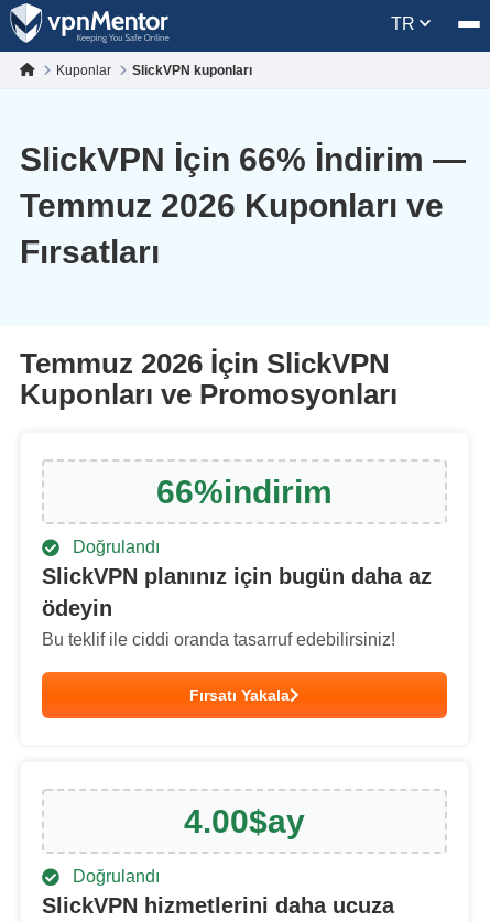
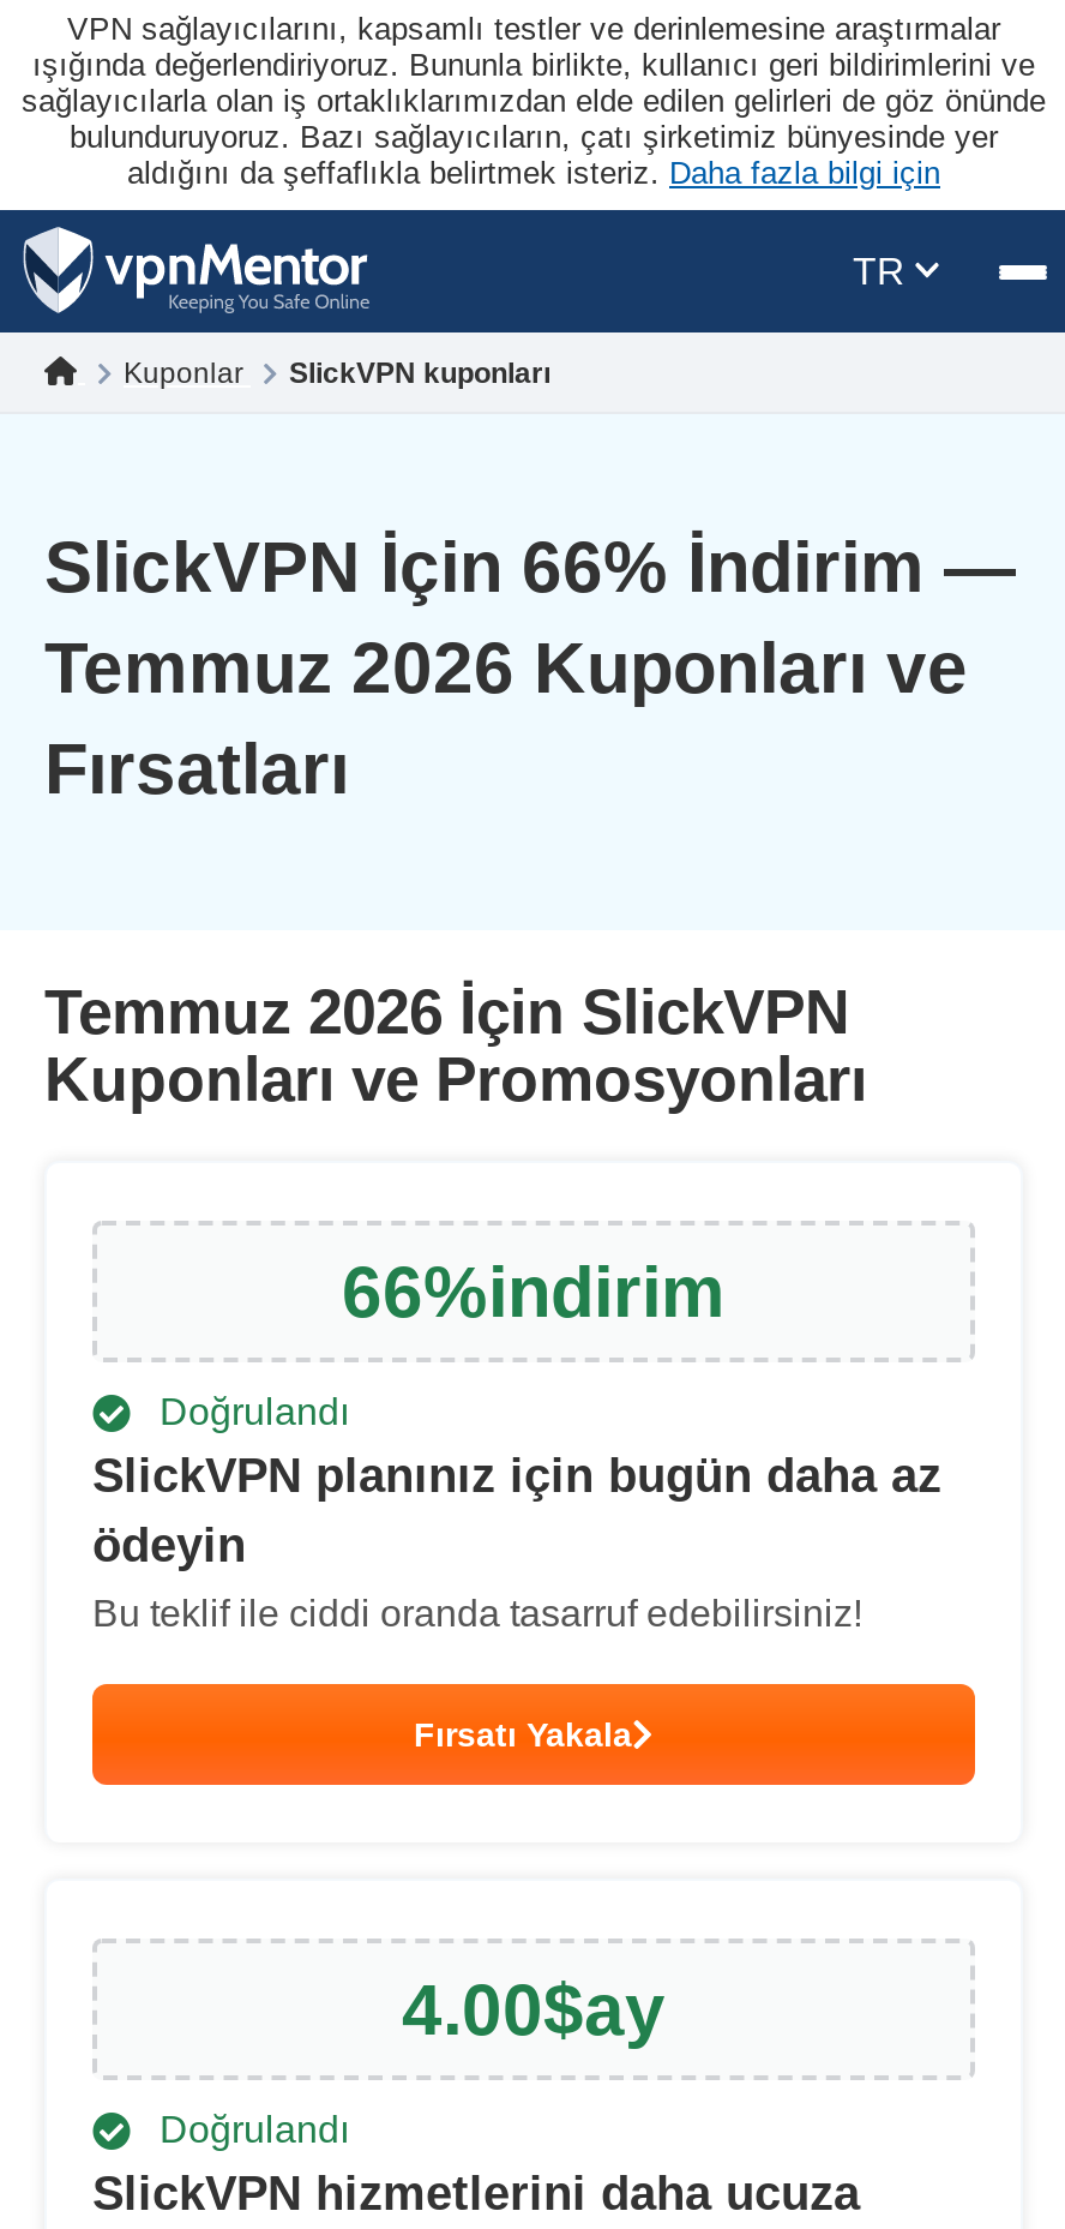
+ VPN sağlayıcılarını, kapsamlı testler ve derinlemesine araştırmalar
+ ışığında değerlendiriyoruz. Bununla birlikte, kullanıcı geri bildirimlerini ve
+ sağlayıcılarla olan iş ortaklıklarımızdan elde edilen gelirleri de göz önünde
+ bulunduruyoruz. Bazı sağlayıcıların, çatı şirketimiz bünyesinde yer
+ aldığını da şeffaflıkla belirtmek isteriz. Daha fazla bilgi için
